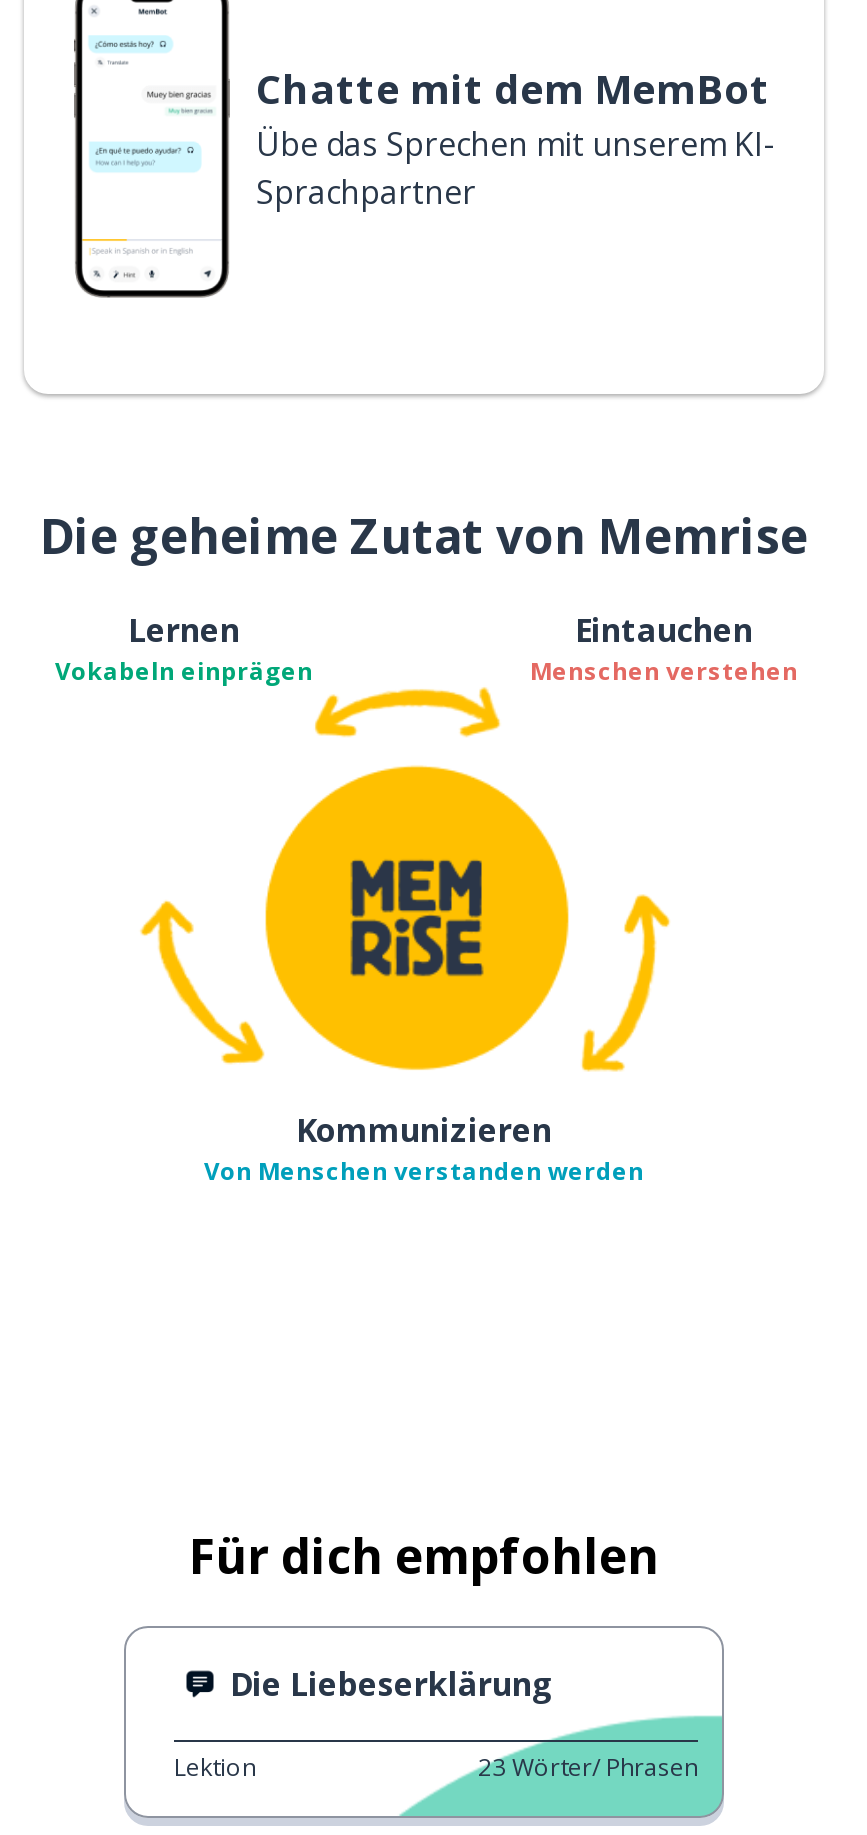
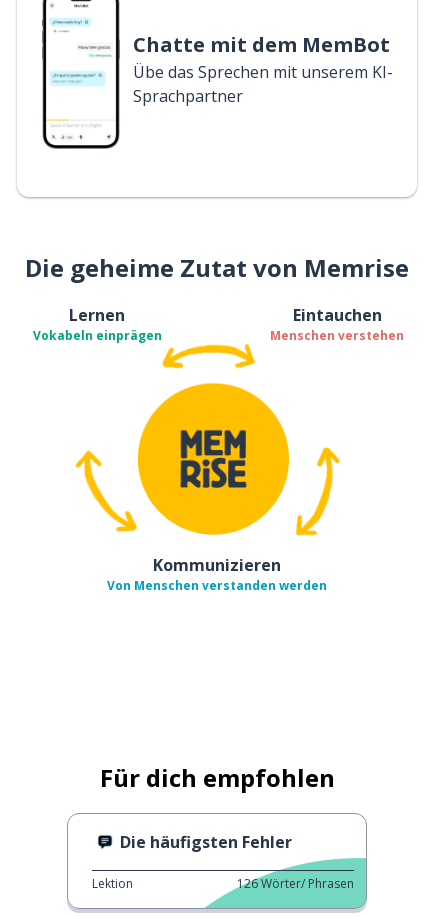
- Die Liebeserklärung
+ Die häufigsten Fehler

- 23 Wörter/ Phrasen
+ 126 Wörter/ Phrasen
